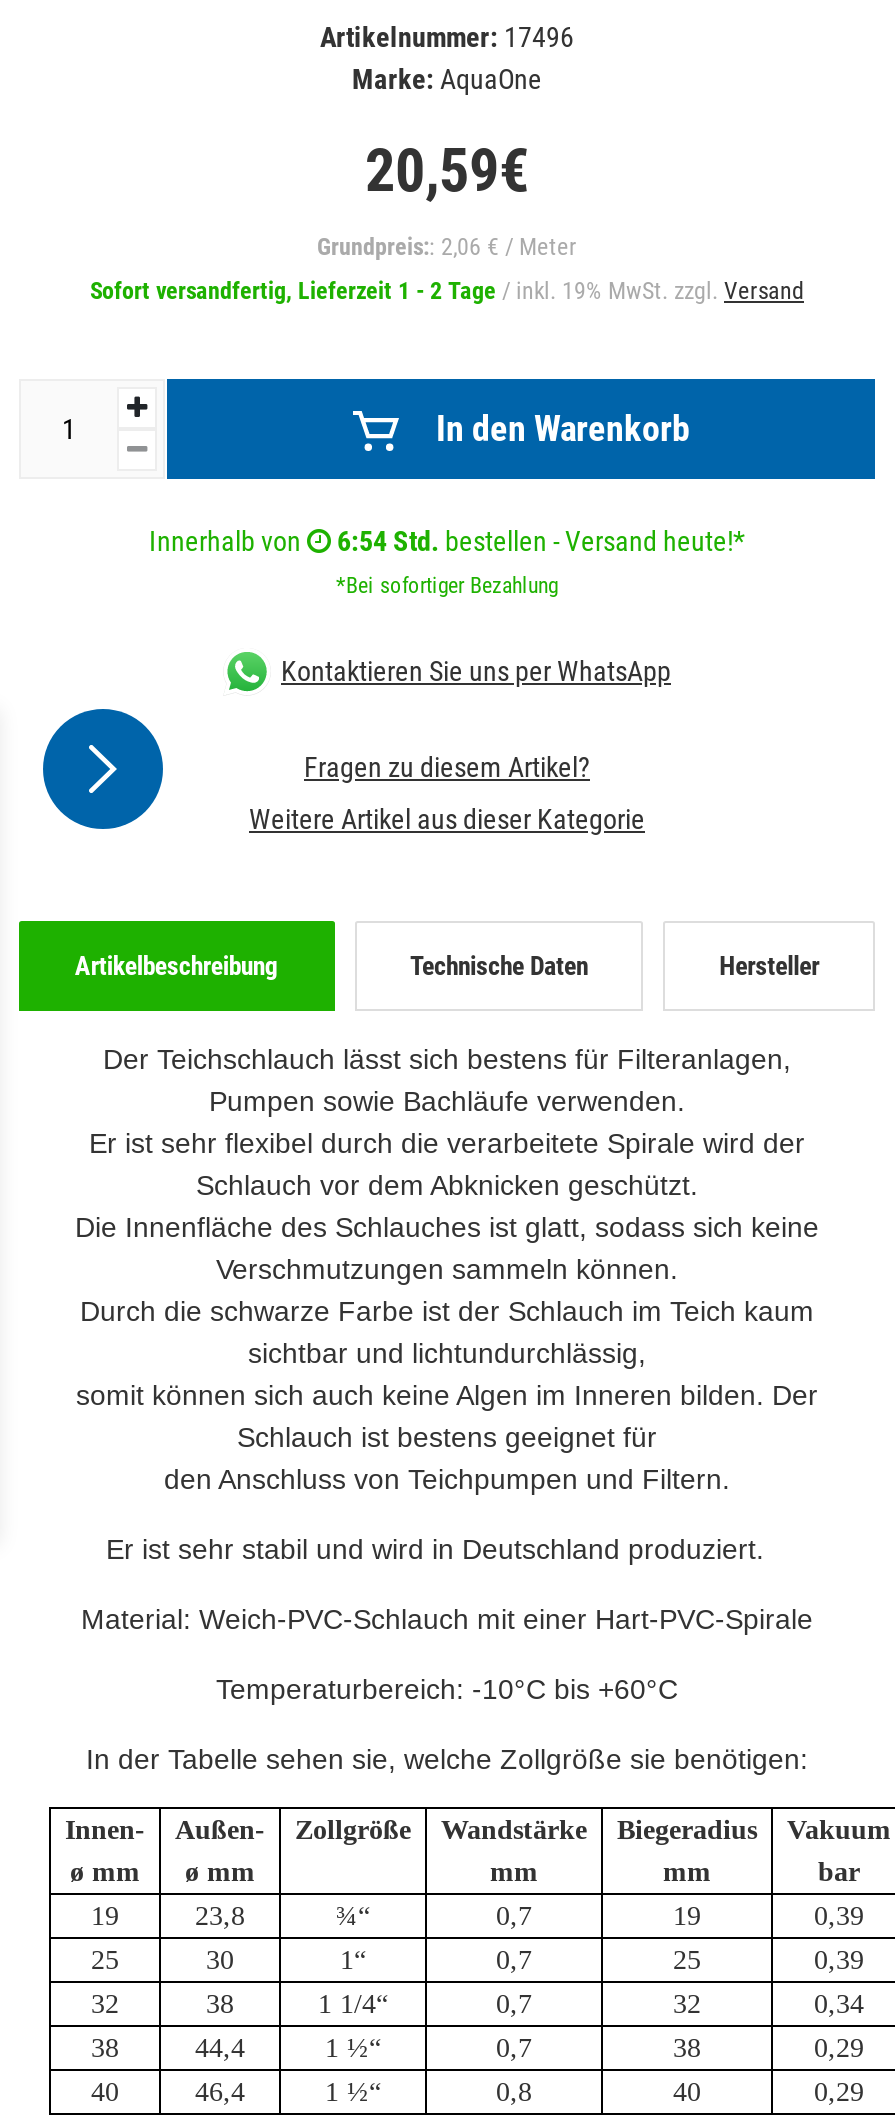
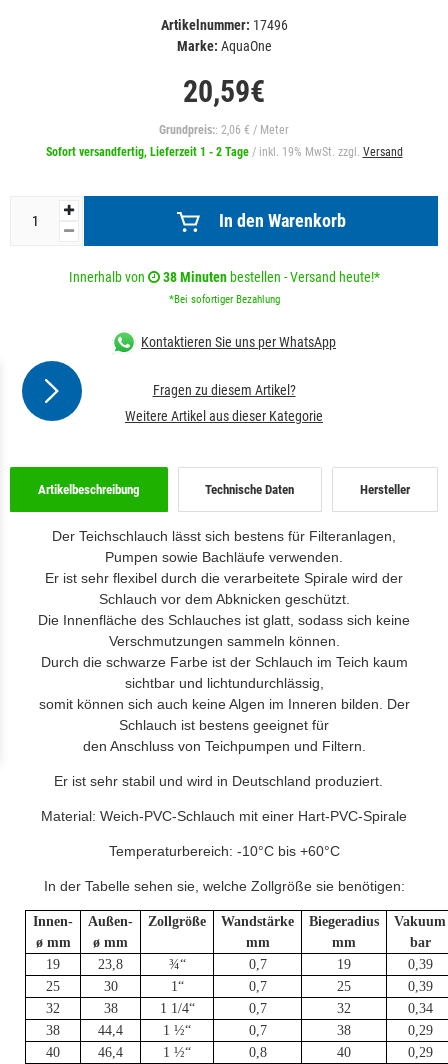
- 6:54 Std. bestellen - Versand heute!*
+ 38 Minuten bestellen - Versand heute!*
